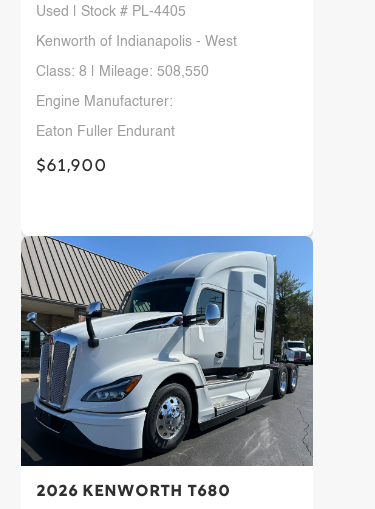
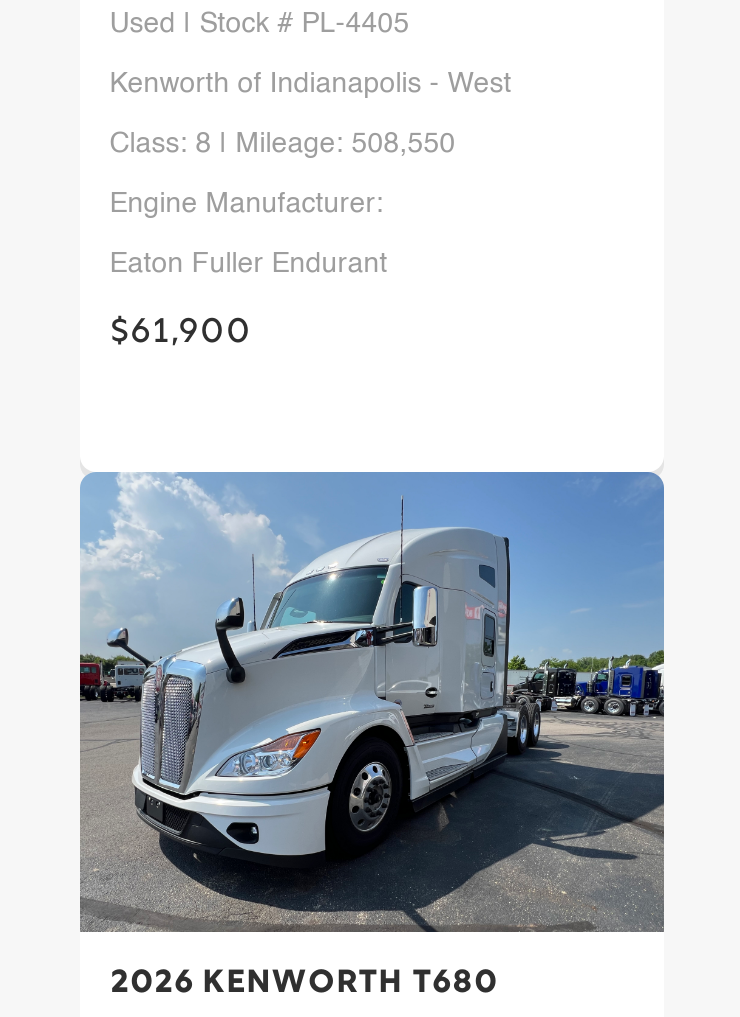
- [image]
+ [image]
